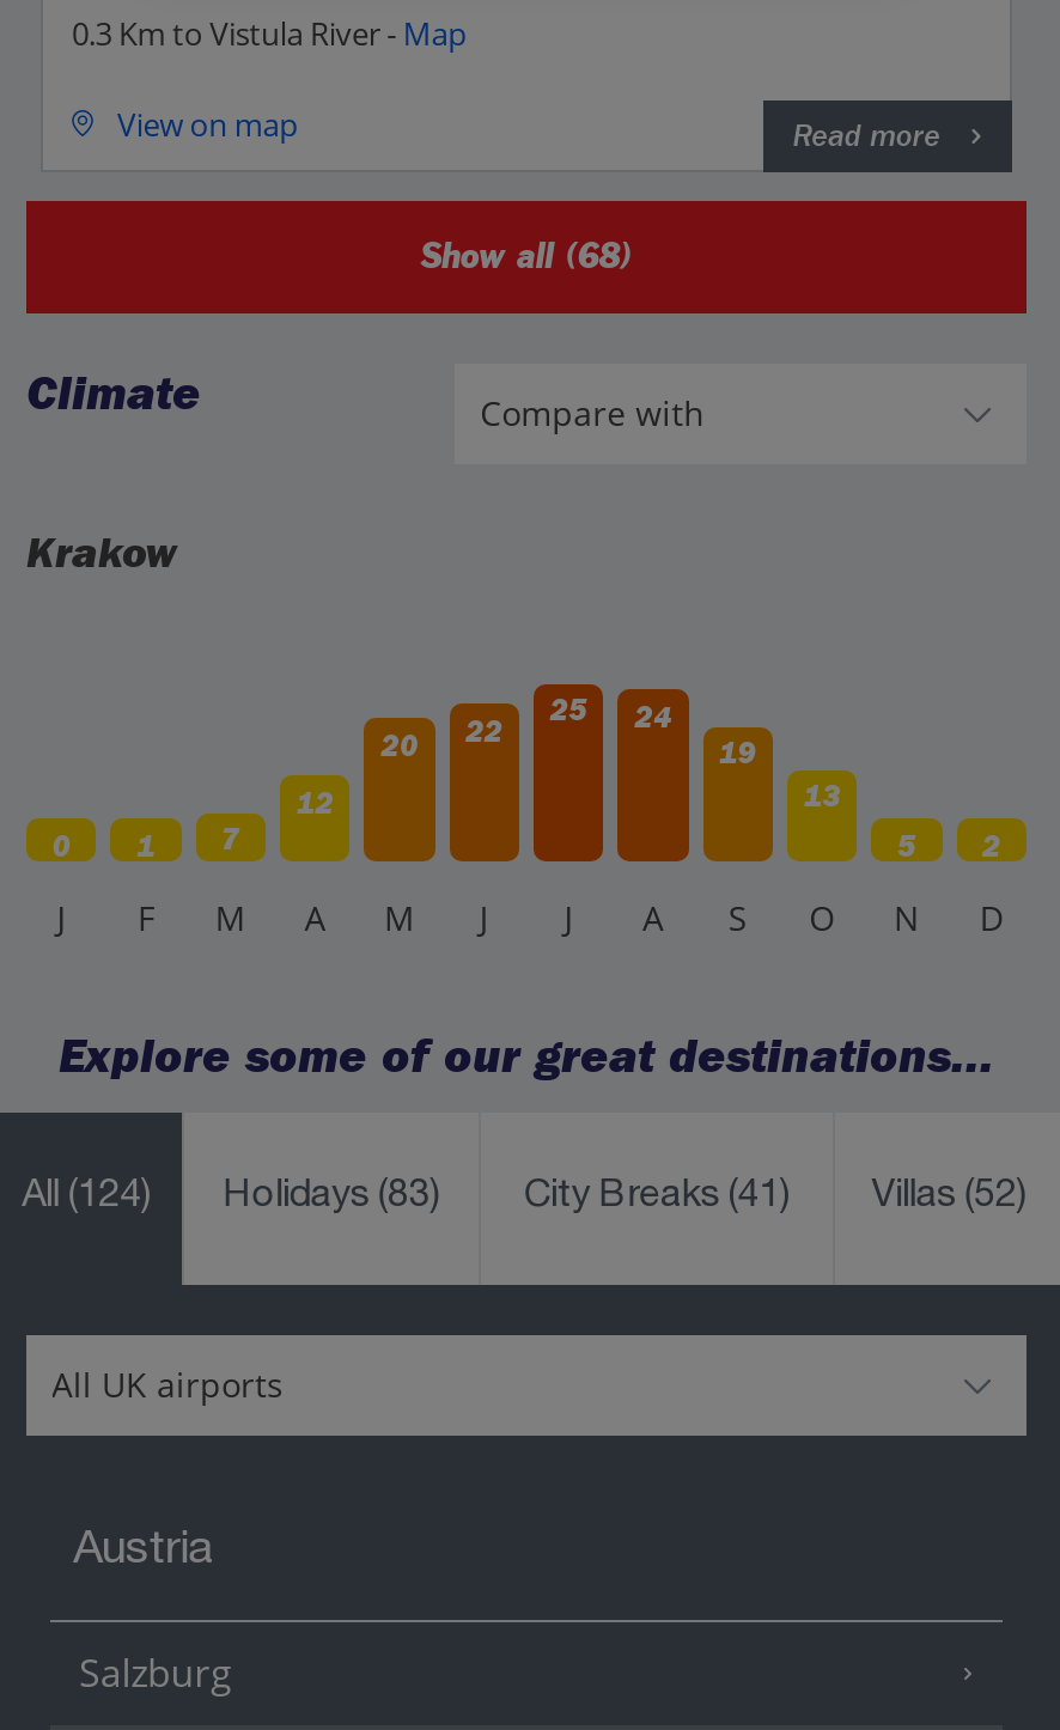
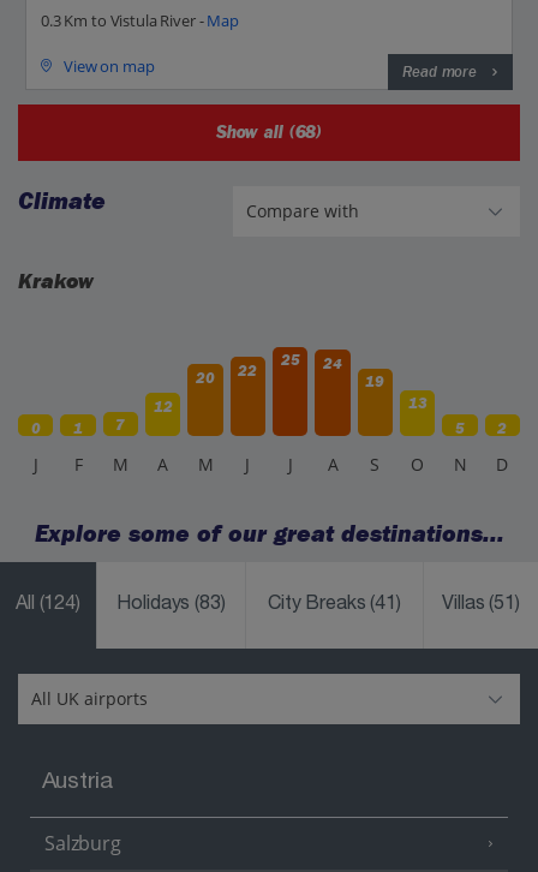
- Villas (52)
+ Villas (51)
